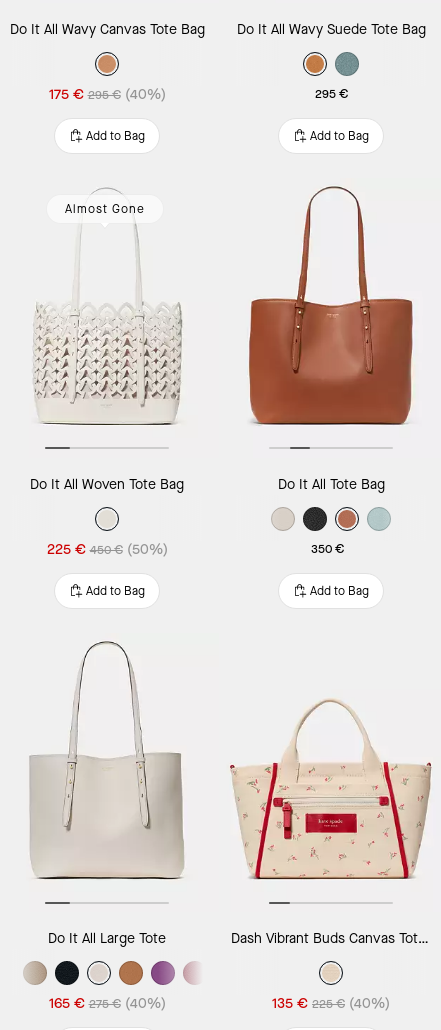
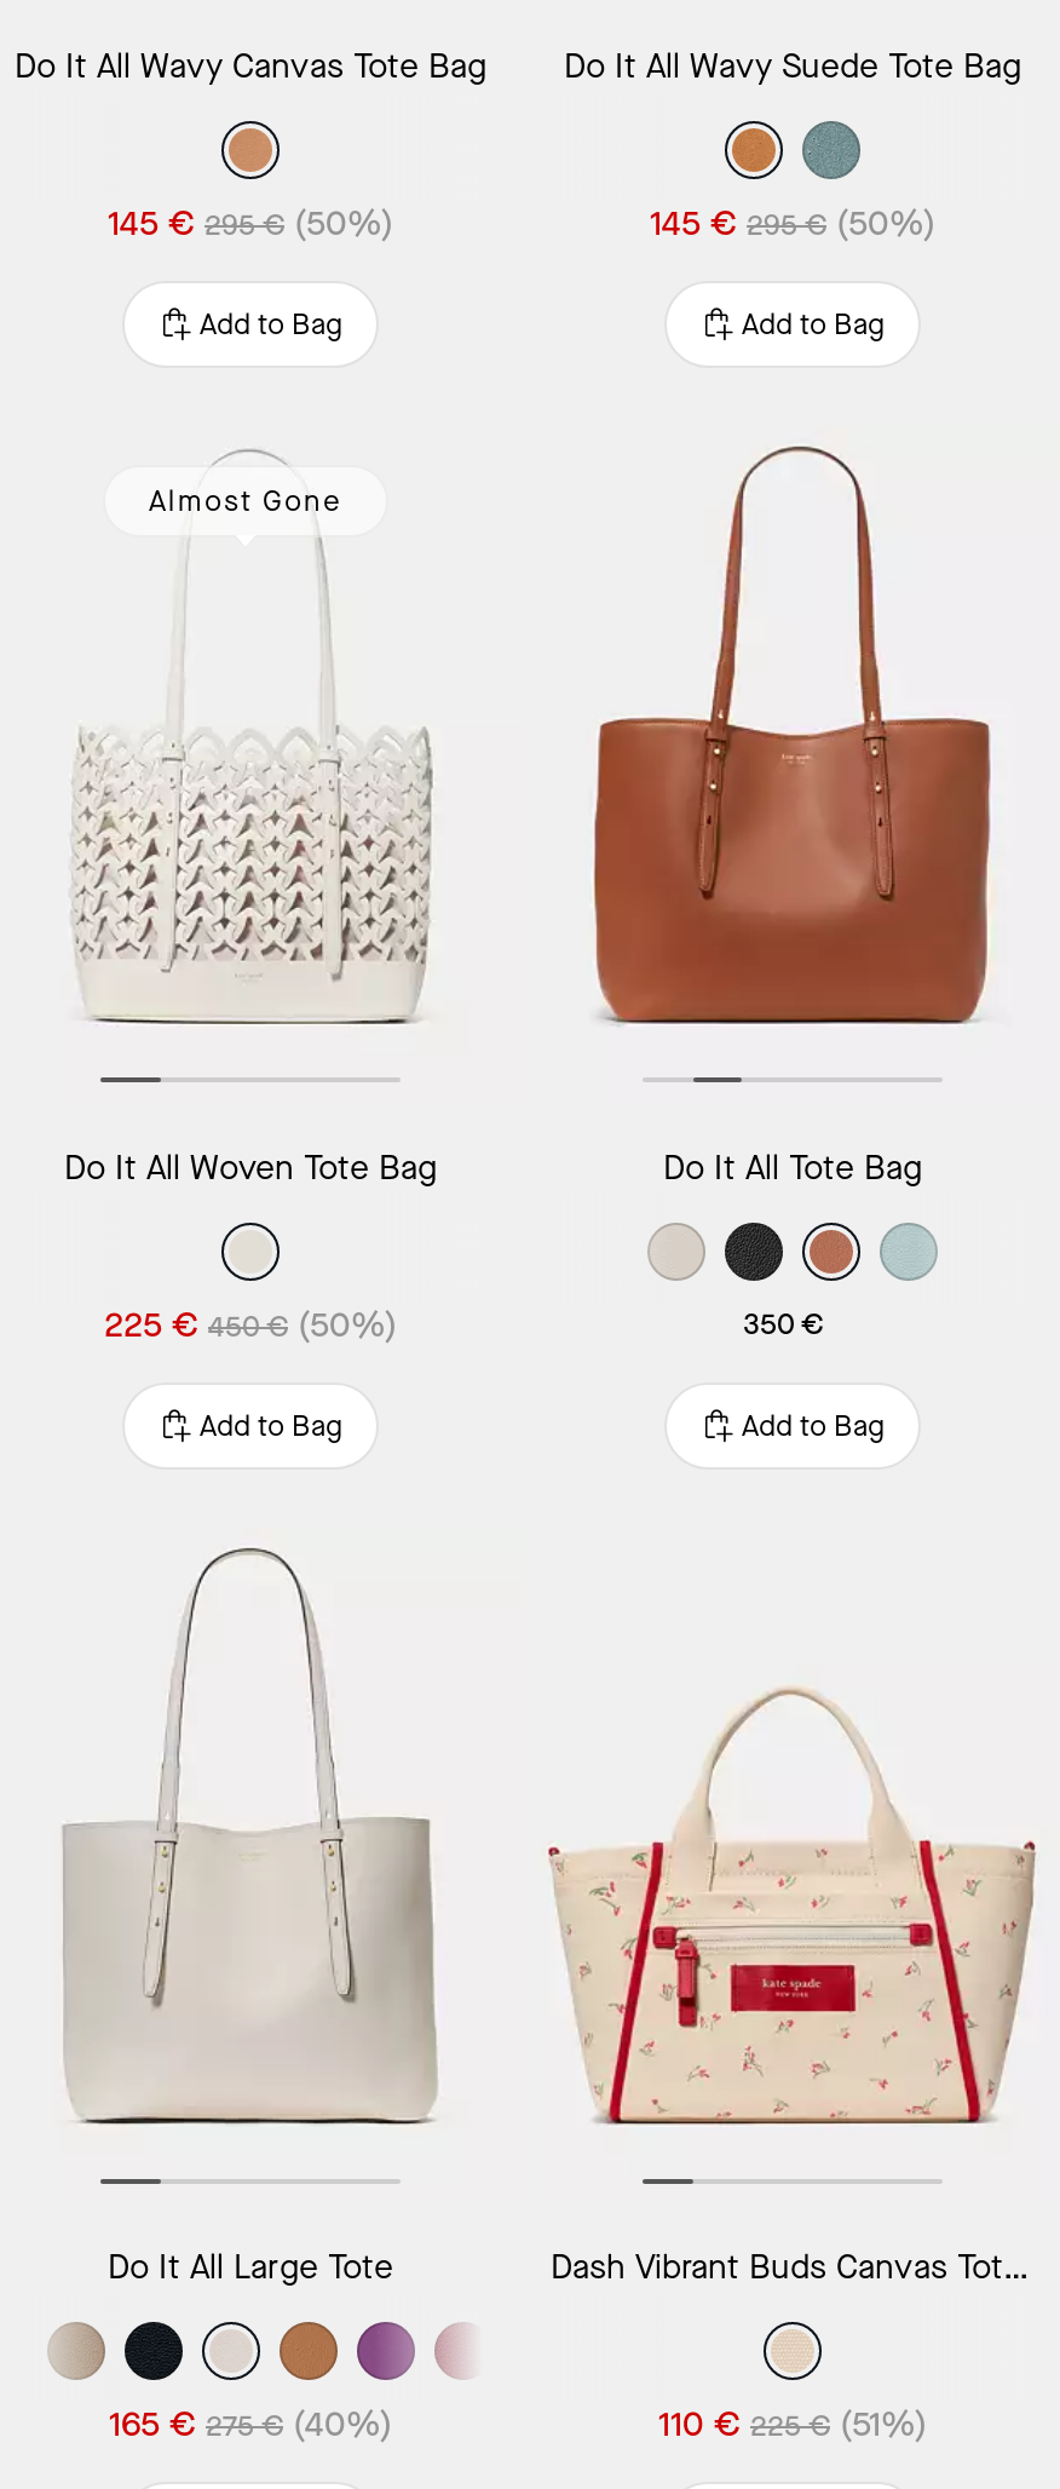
- 175 € 295 € (40%)
+ 145 € 295 € (50%)

- 295 €
+ 145 € 295 € (50%)

- 135 € 225 € (40%)
+ 110 € 225 € (51%)
